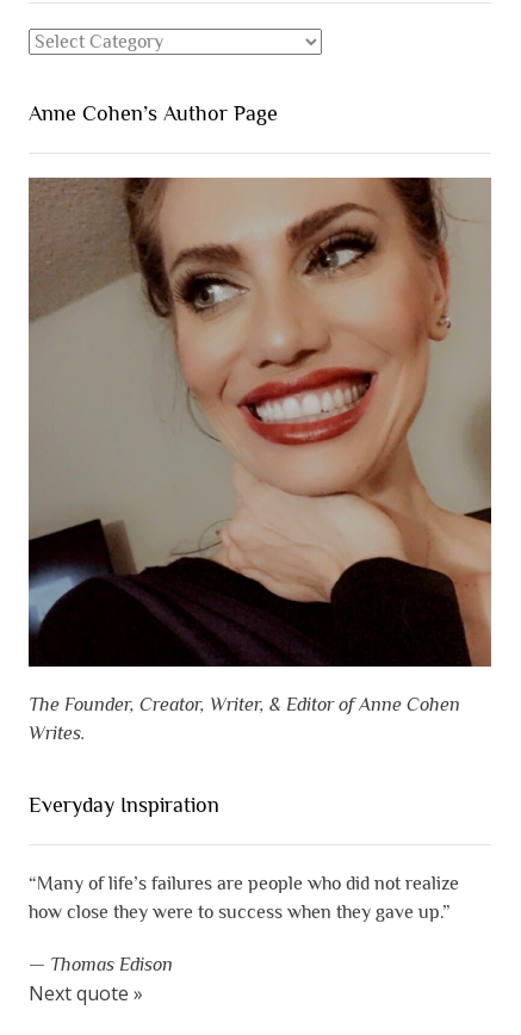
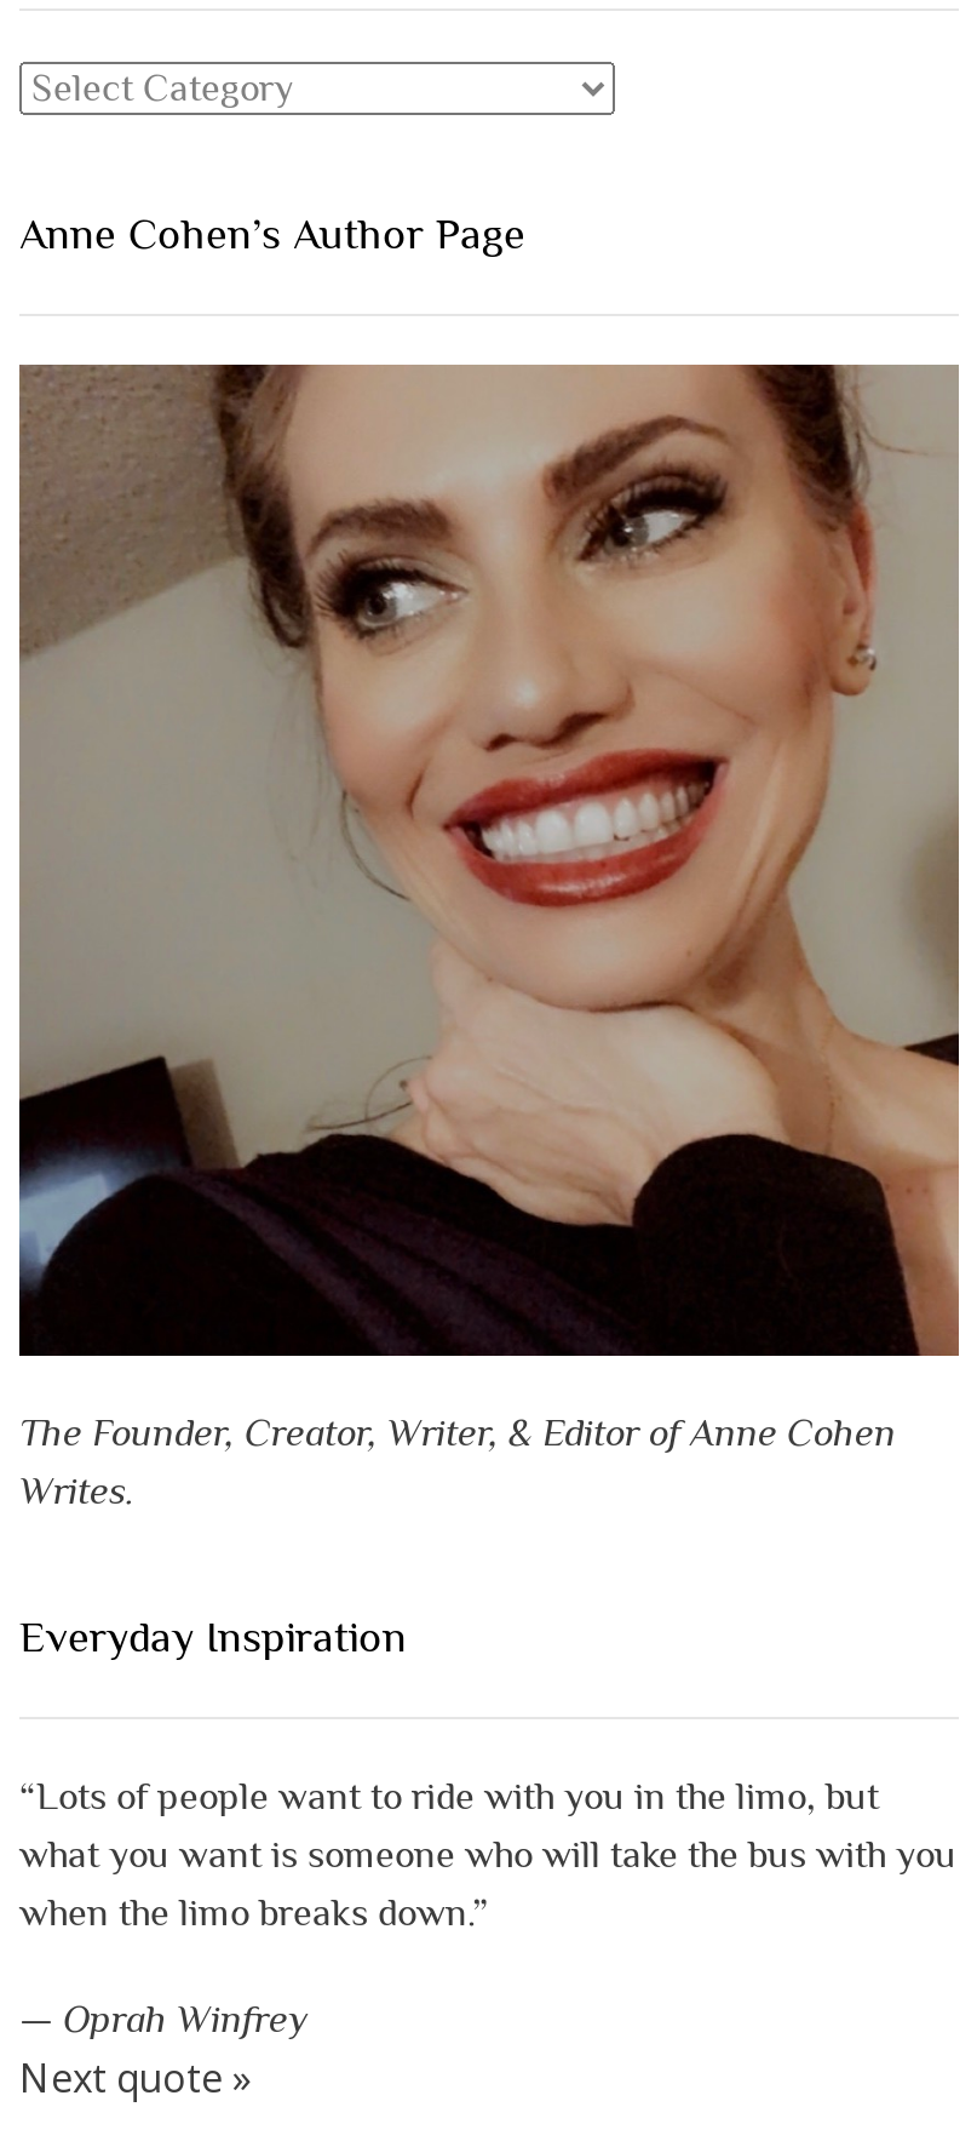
- “Many of life’s failures are people who did not realize
- how close they were to success when they gave up.”
+ “Lots of people want to ride with you in the limo, but
+ what you want is someone who will take the bus with you
+ when the limo breaks down.”

- — Thomas Edison
+ — Oprah Winfrey
